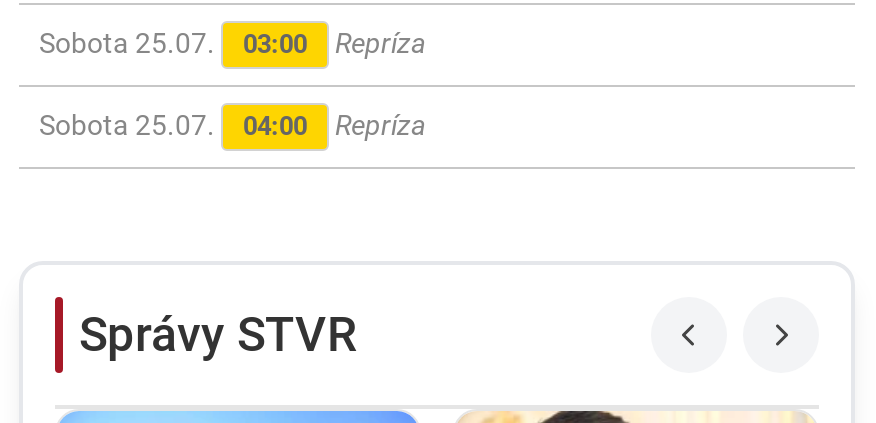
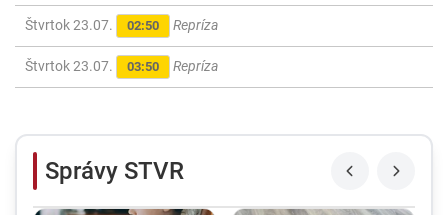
- Sobota 25.07.
- 03:00
+ Štvrtok 23.07.
+ 02:50

- Sobota 25.07.
- 04:00
+ Štvrtok 23.07.
+ 03:50
